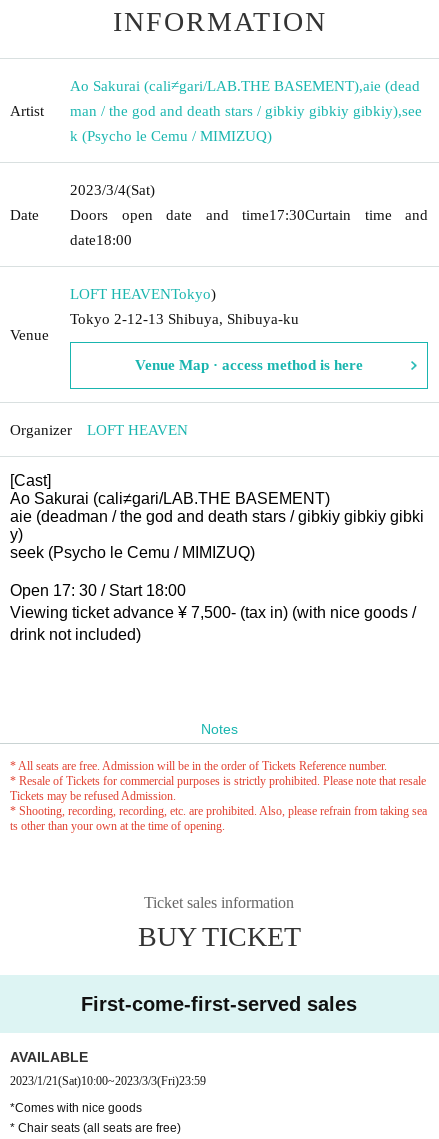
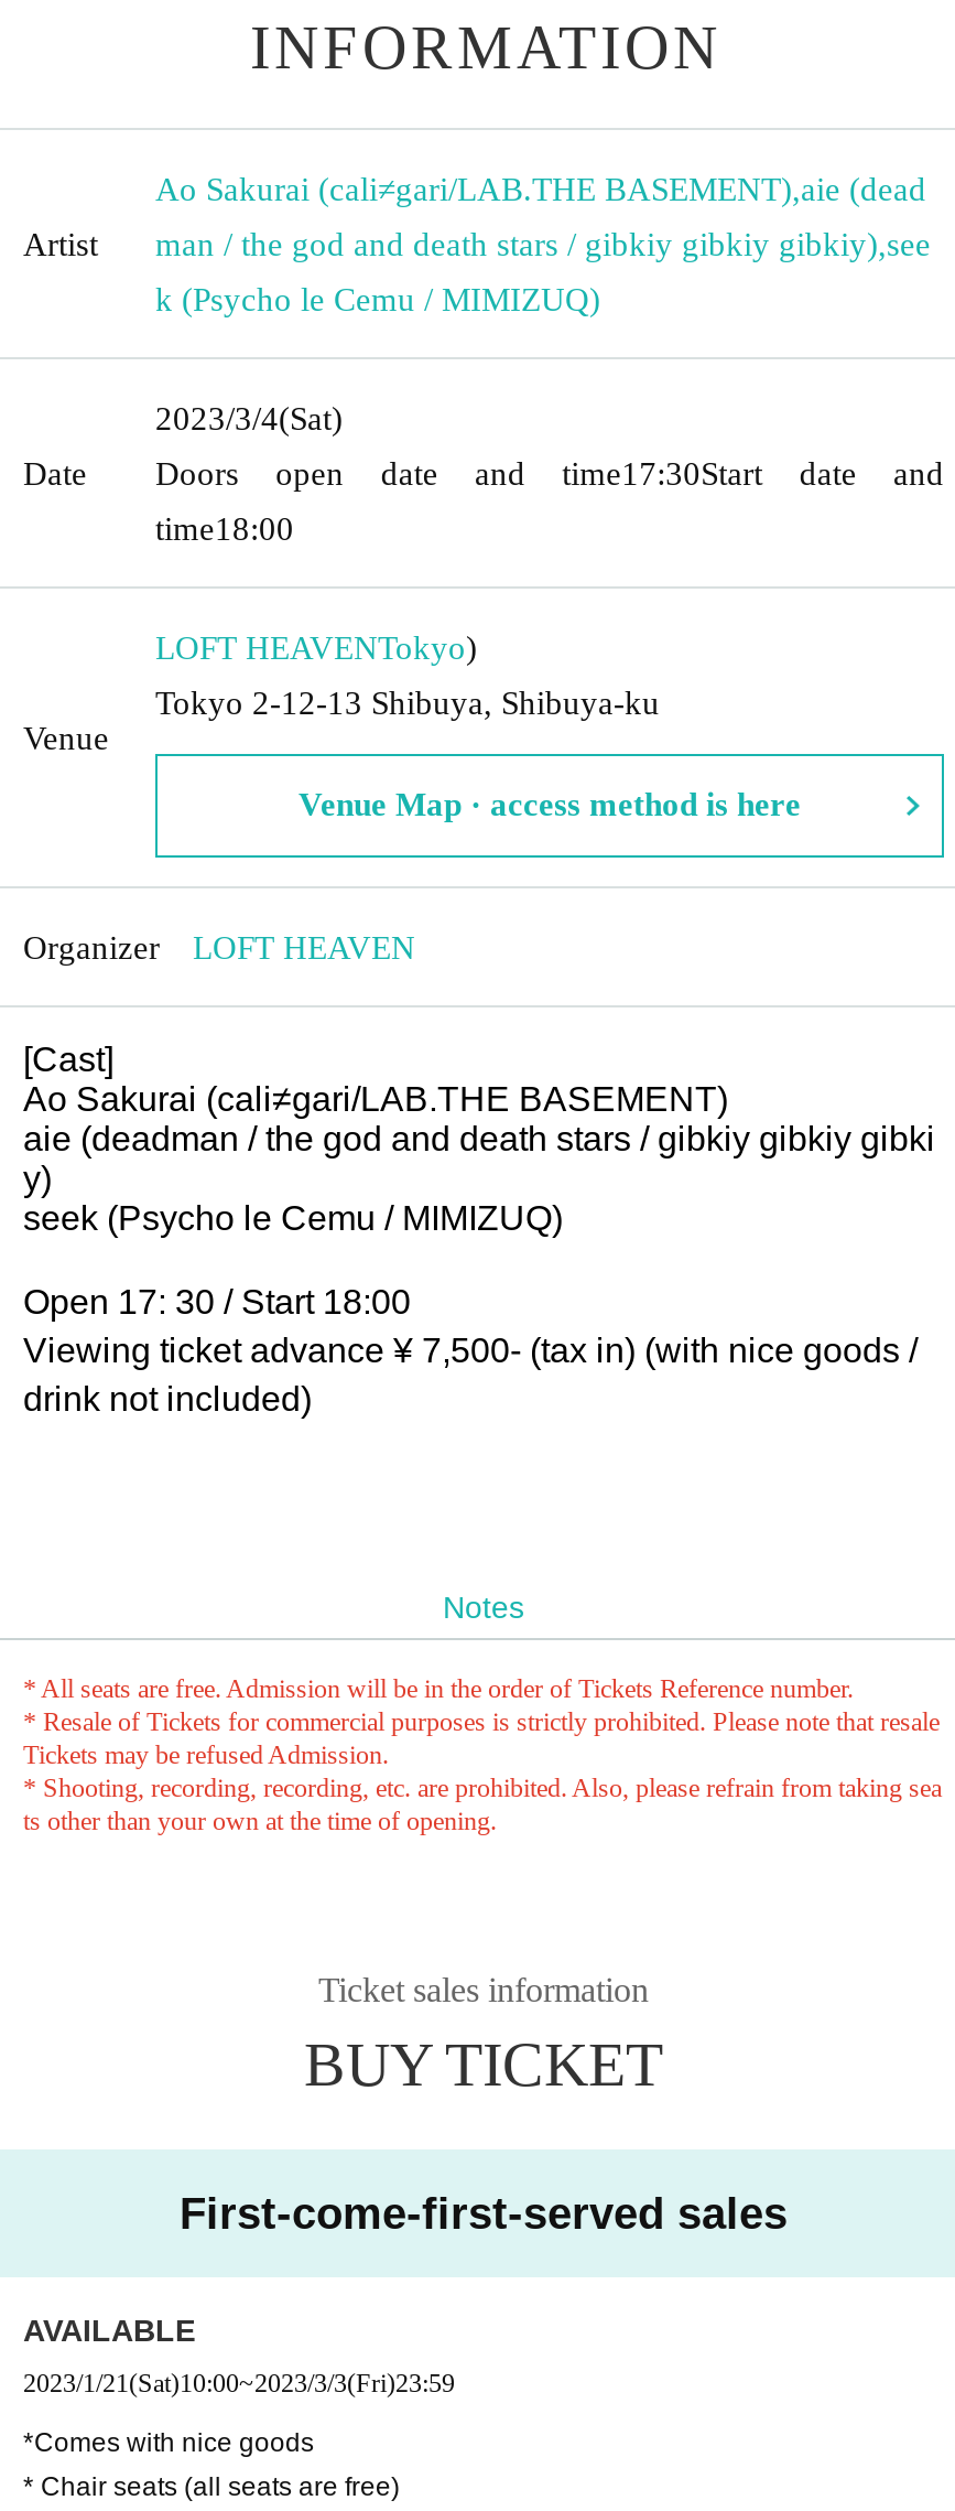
- Doors open date and time17:30Curtain time and
+ Doors open date and time17:30Start date and

- date18:00
+ time18:00
